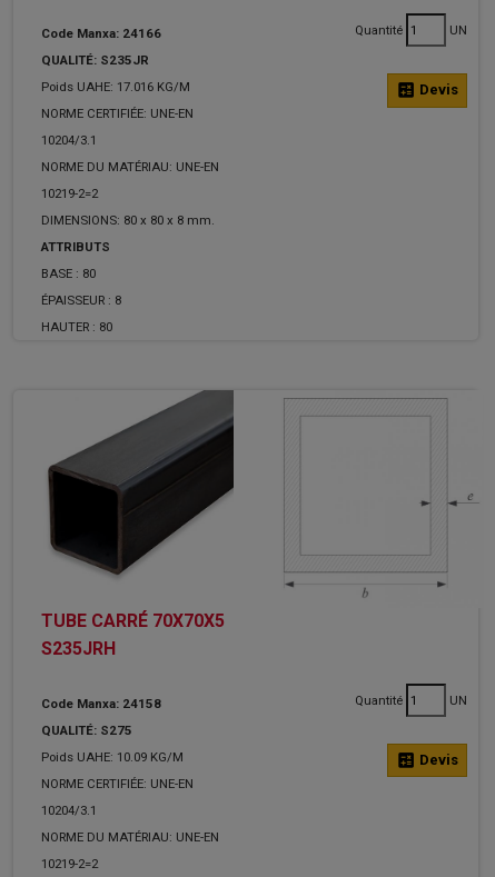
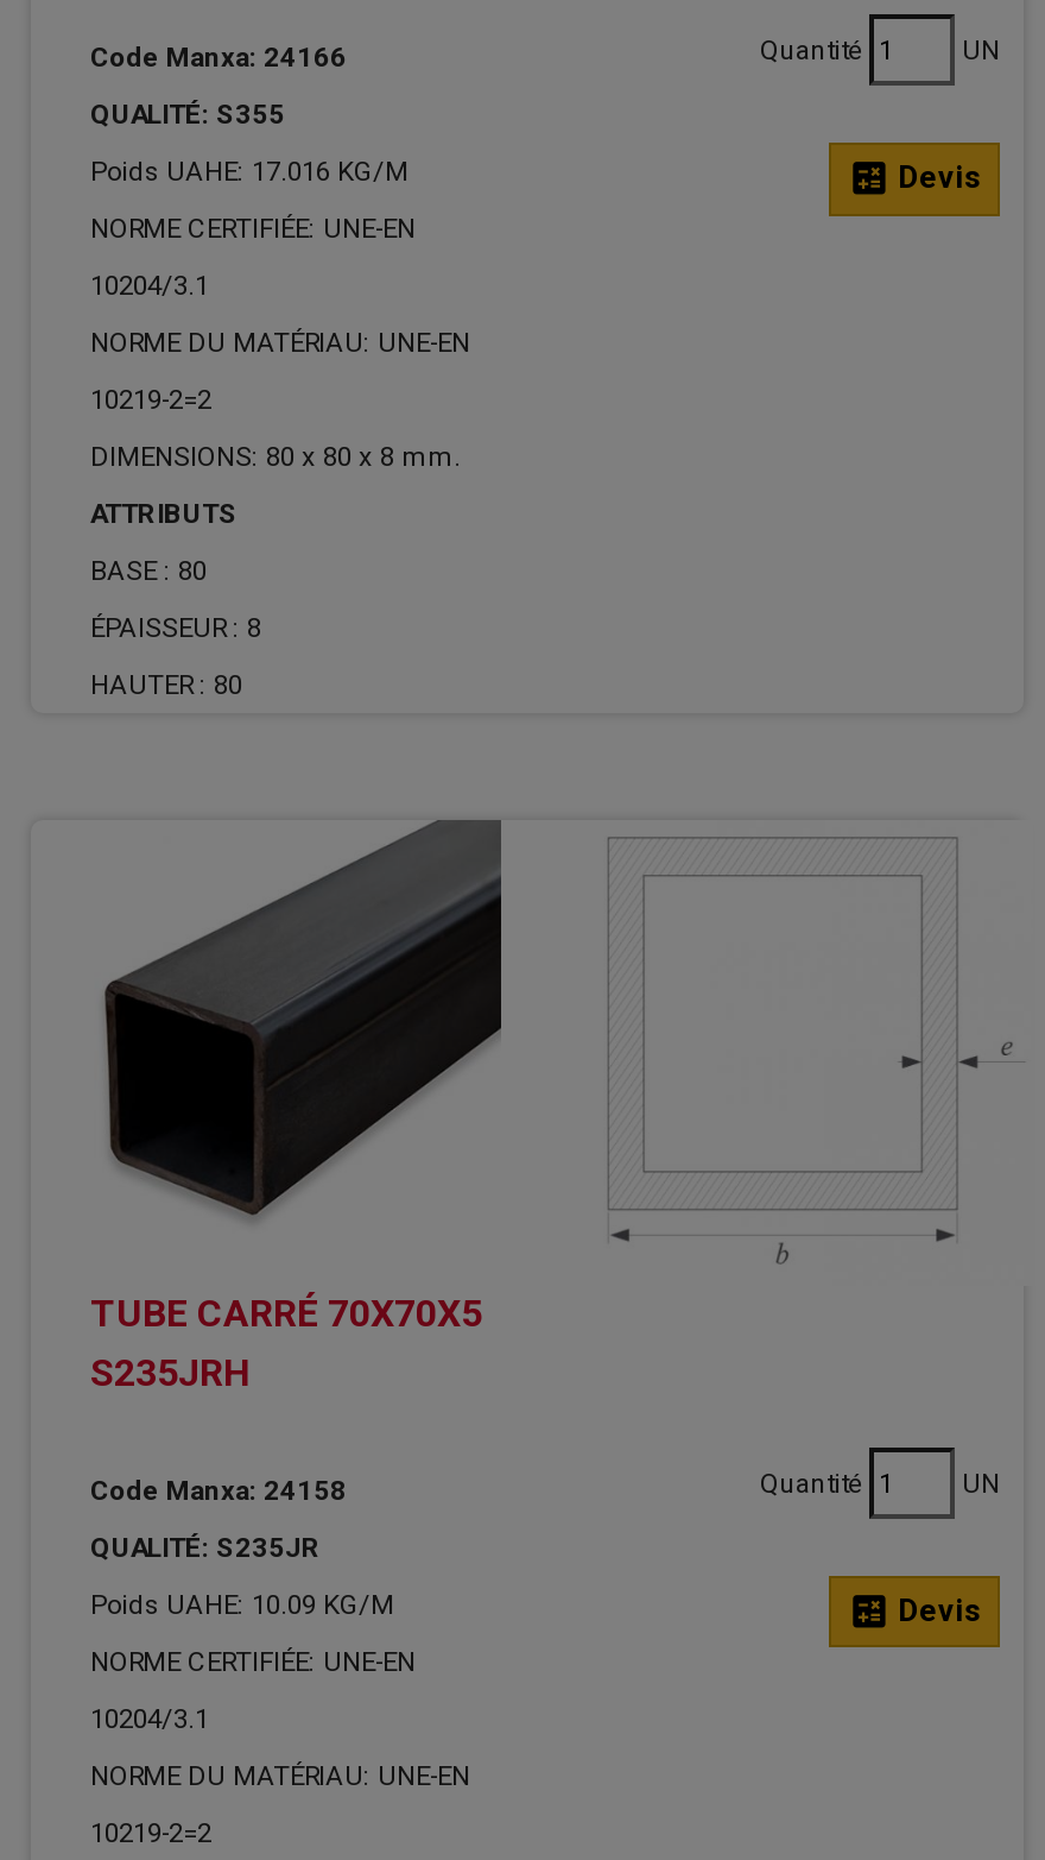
- QUALITÉ: S235JR
+ QUALITÉ: S355

- QUALITÉ: S275
+ QUALITÉ: S235JR
